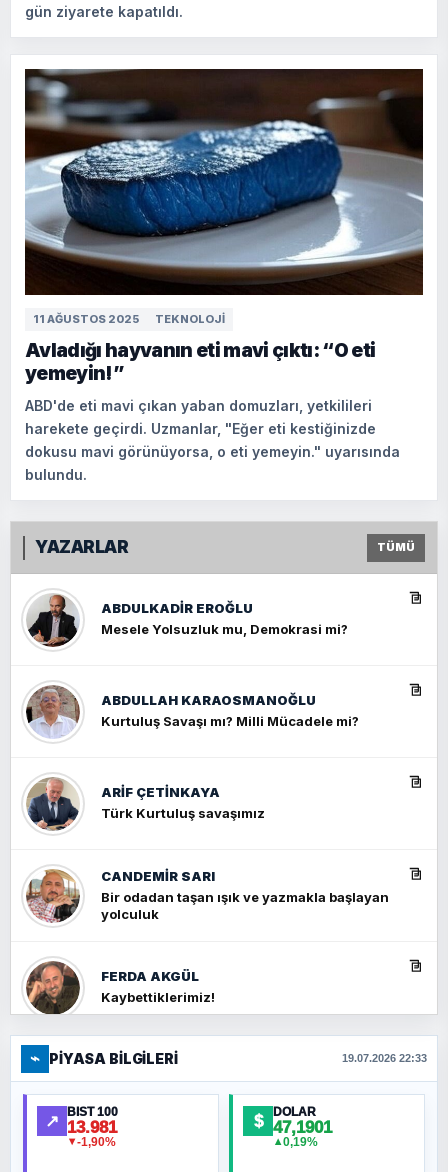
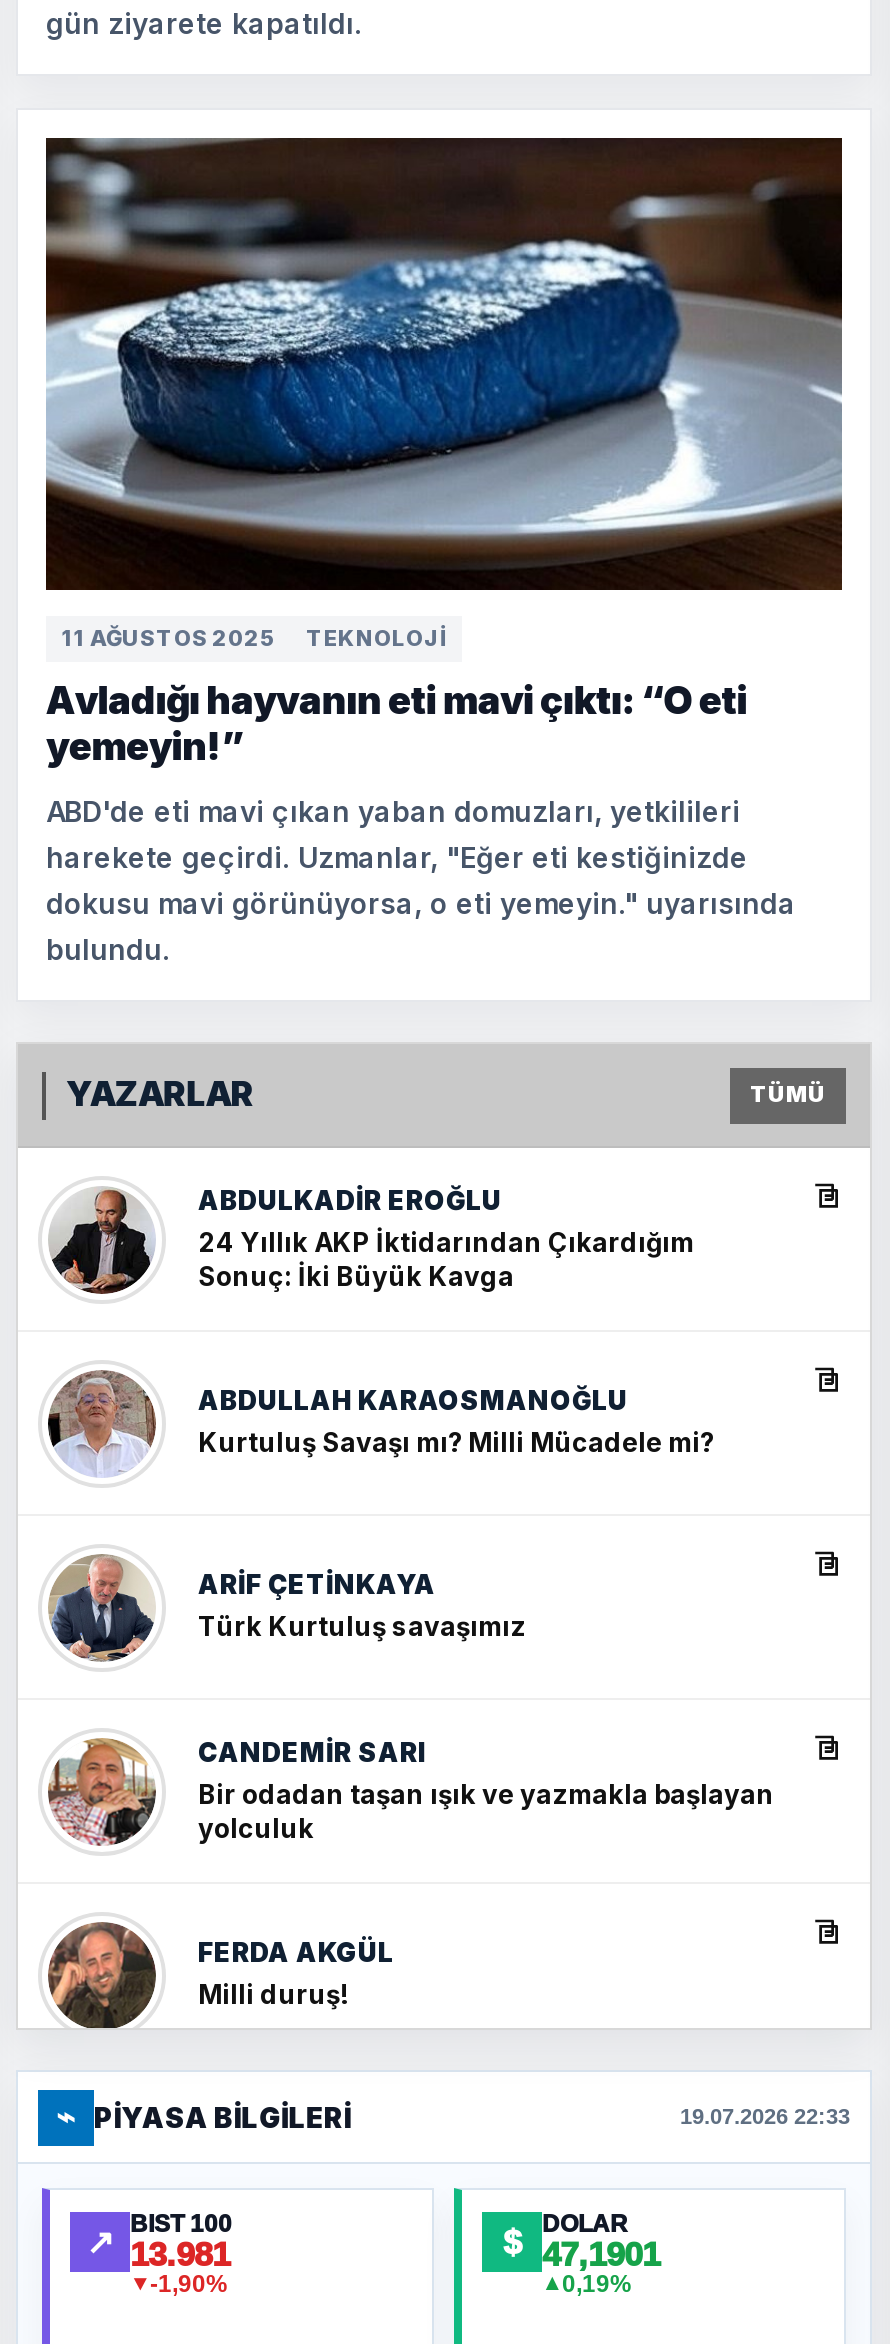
- Mesele Yolsuzluk mu, Demokrasi mi?
+ 24 Yıllık AKP İktidarından Çıkardığım
+ Sonuç: İki Büyük Kavga

- Kaybettiklerimiz!
+ Milli duruş!
